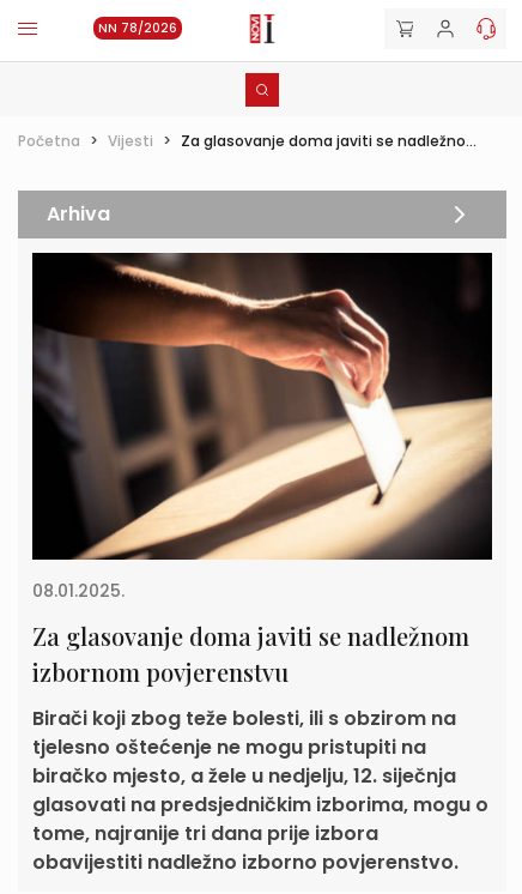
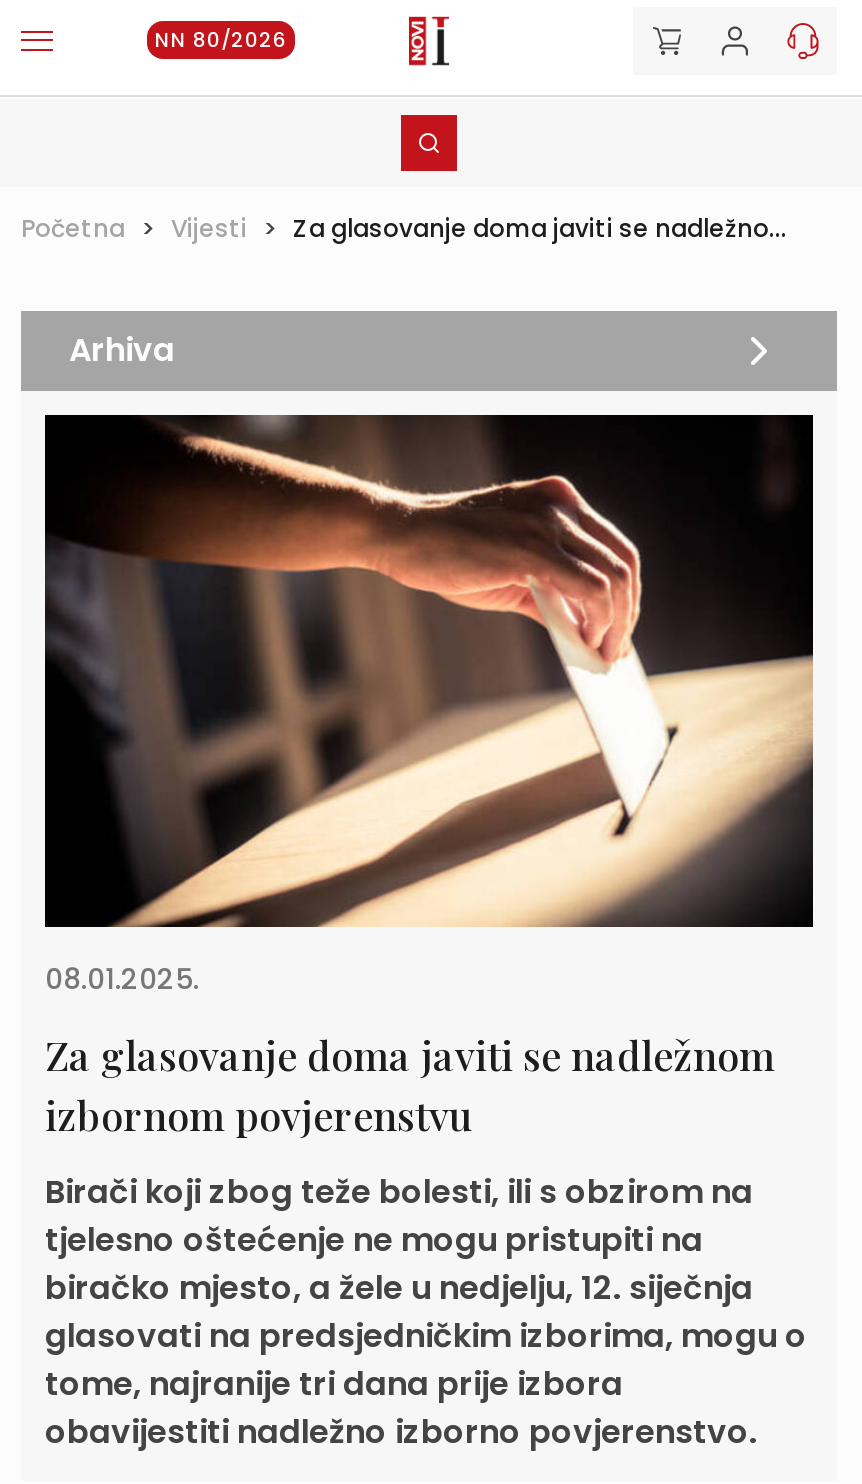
- NN 78/2026
+ NN 80/2026
